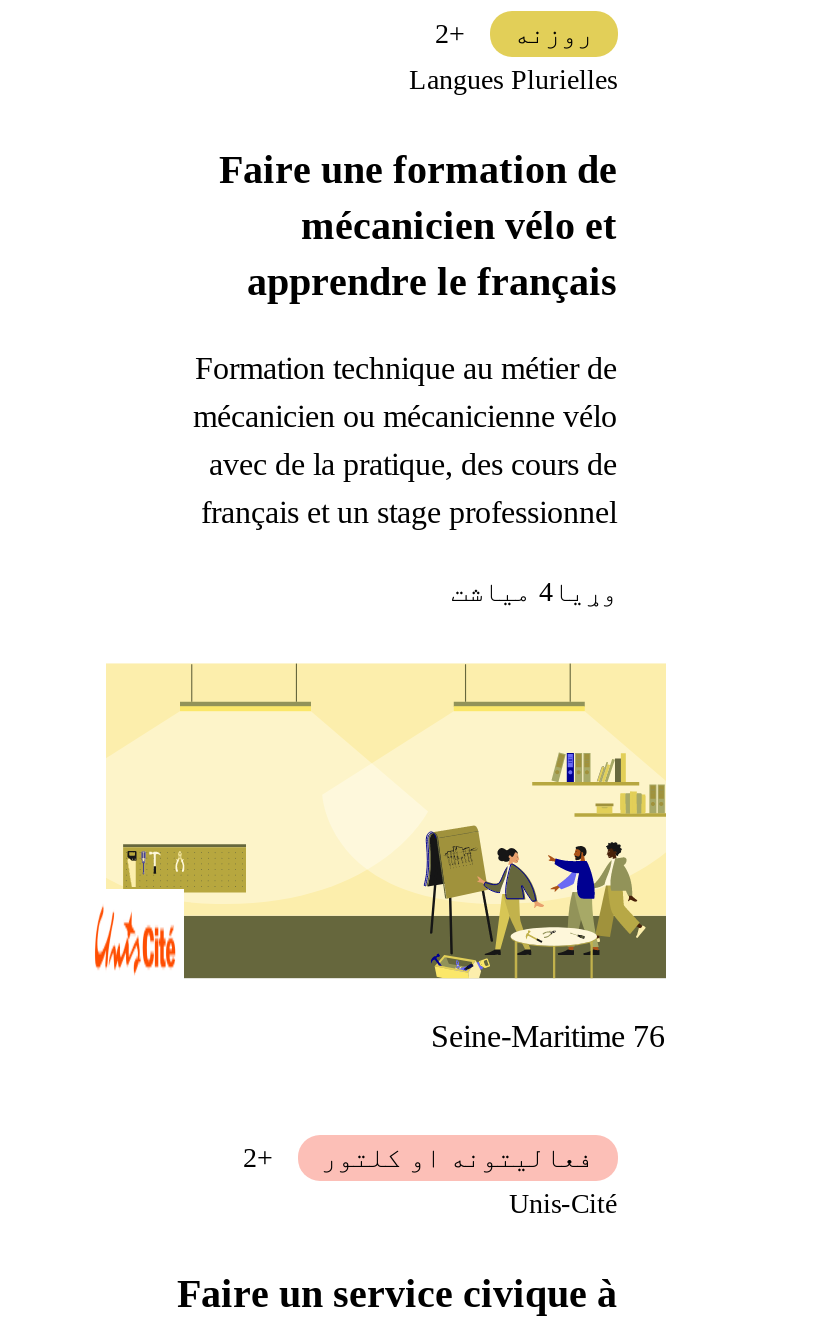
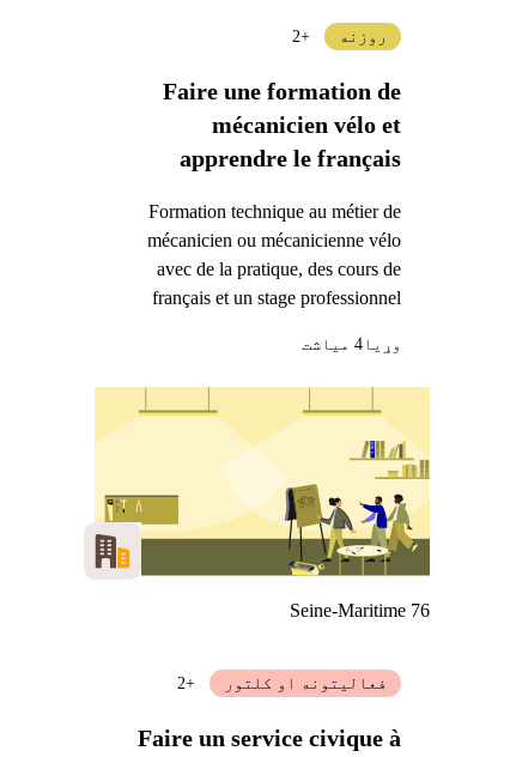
- Langues Plurielles

- [image]
+ [image]

- Unis-Cité
